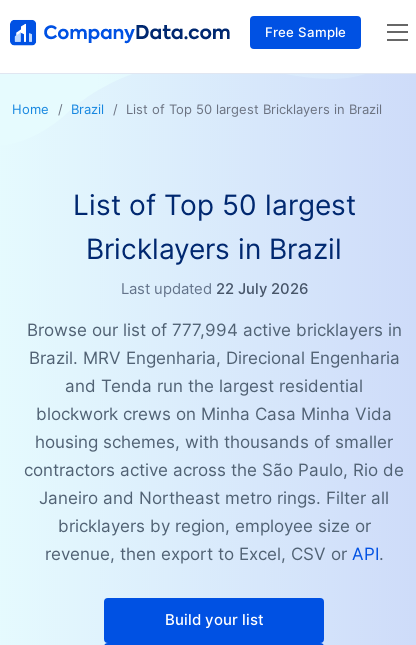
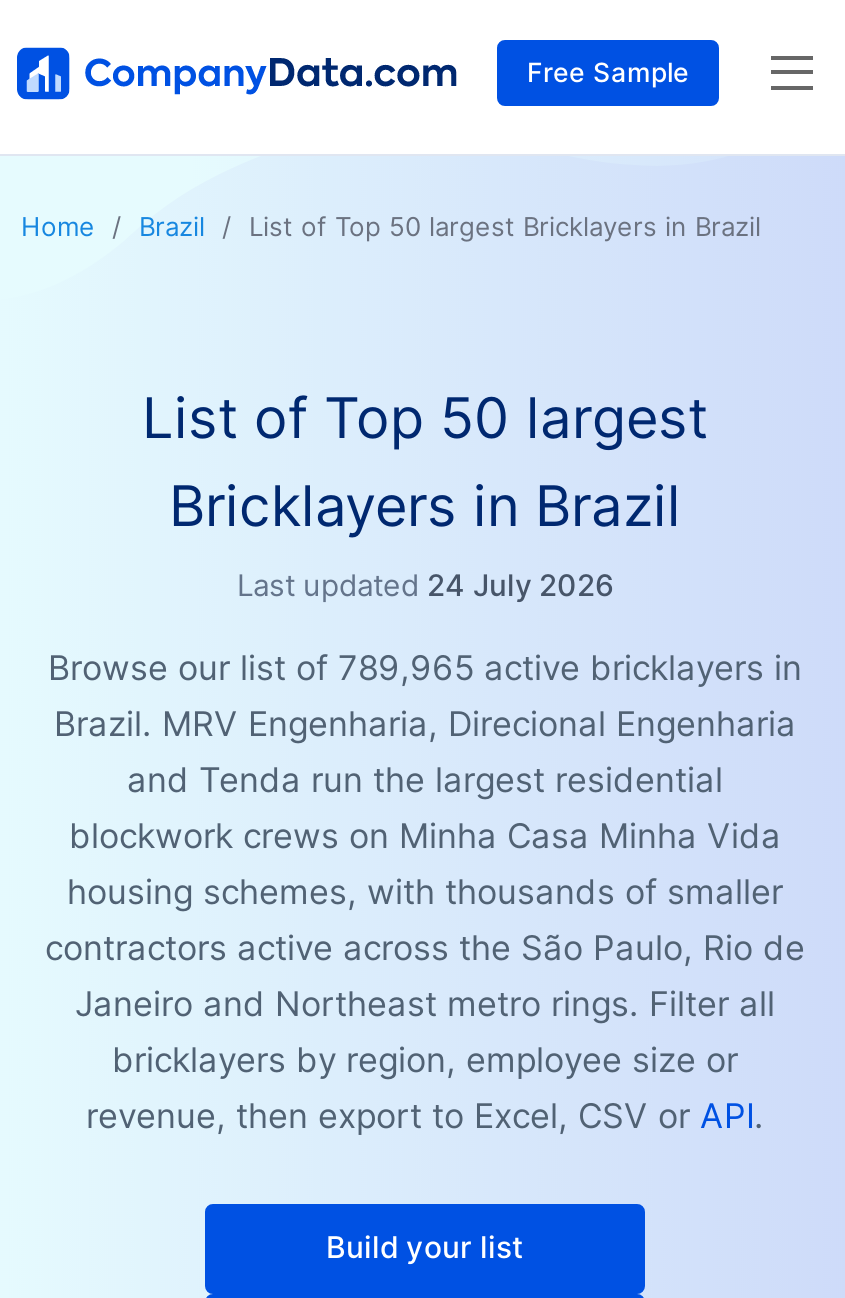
- Last updated 22 July 2026
+ Last updated 24 July 2026

- Browse our list of 777,994 active bricklayers in
+ Browse our list of 789,965 active bricklayers in
